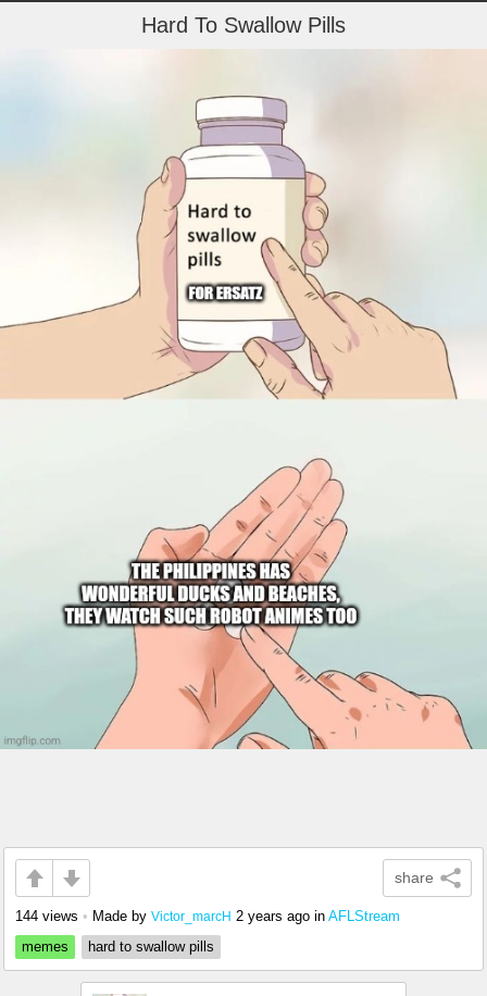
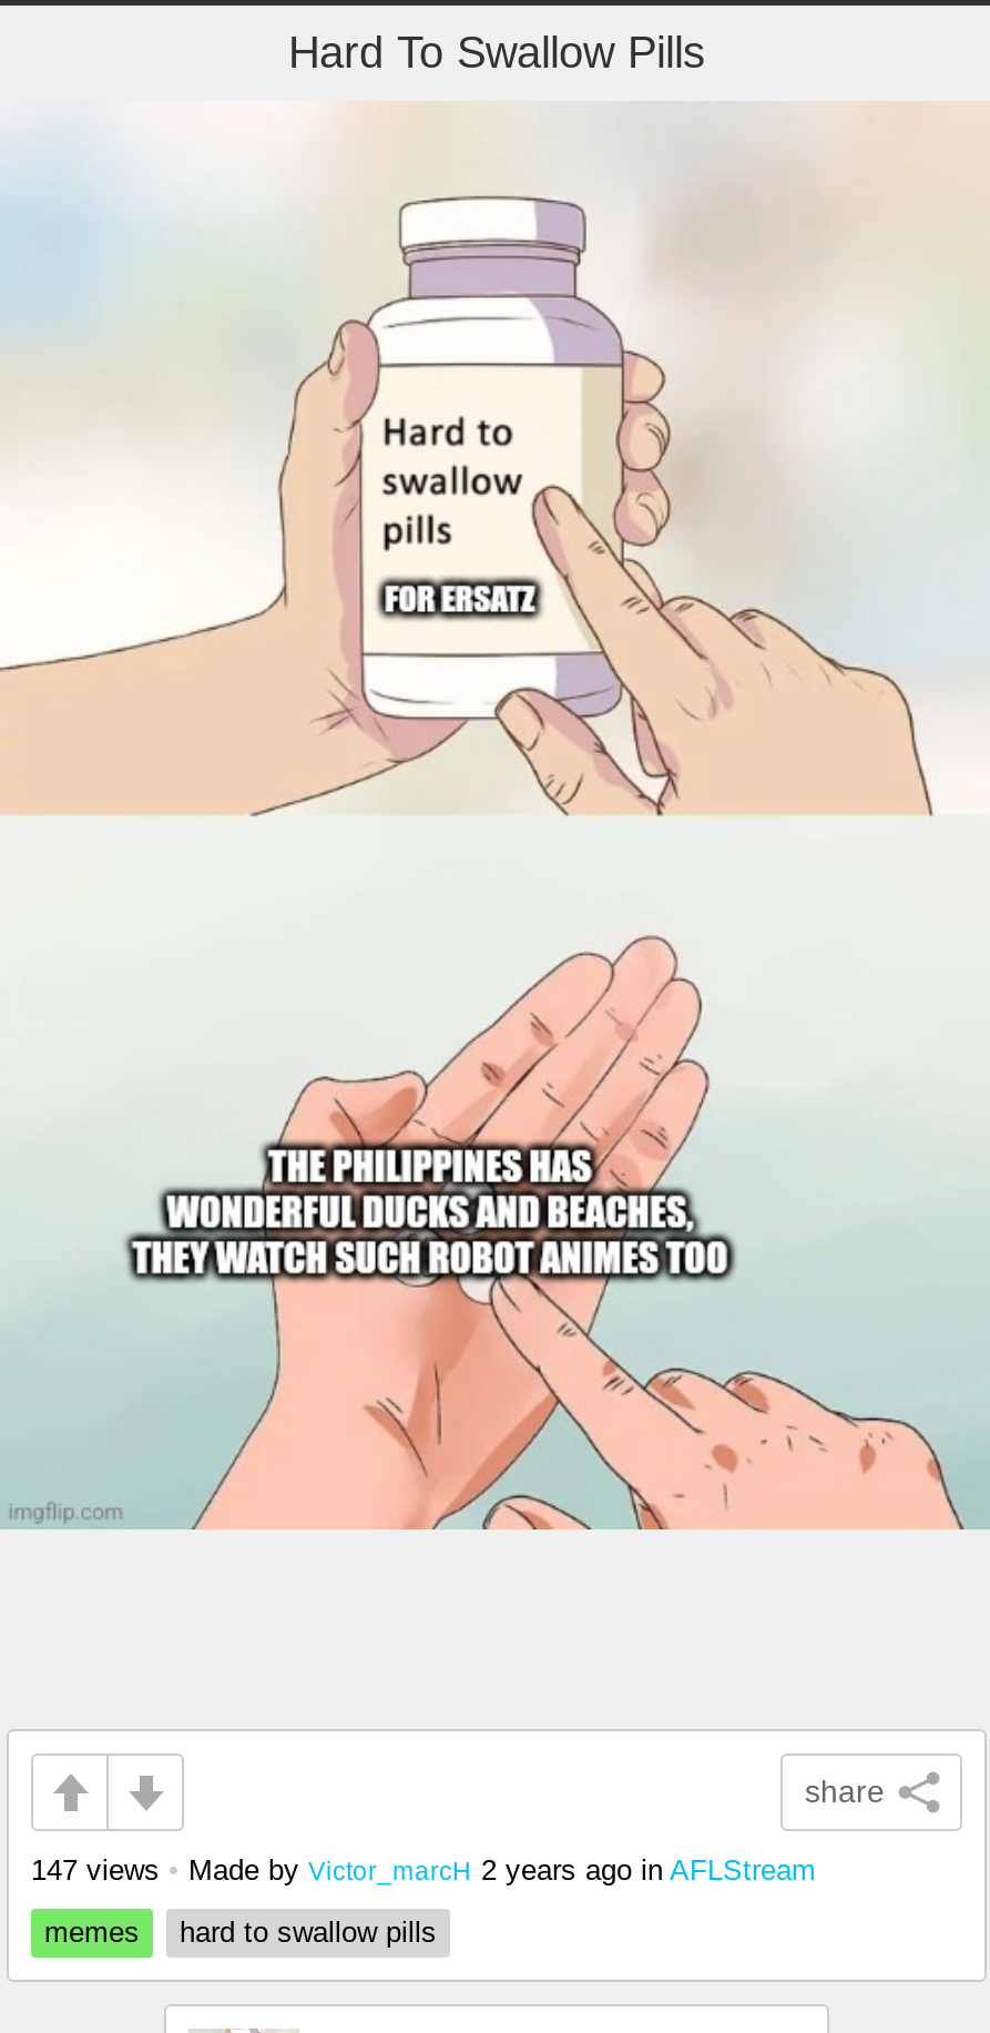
- 144 views • Made by Victor_marcH 2 years ago in AFLStream
+ 147 views • Made by Victor_marcH 2 years ago in AFLStream
